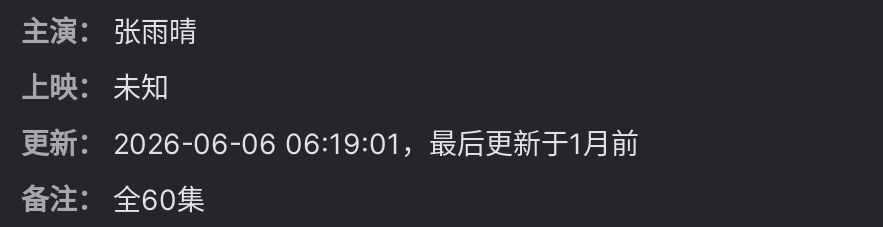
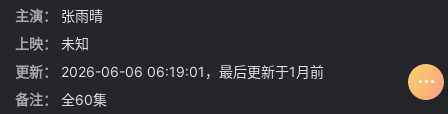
+ [image]
